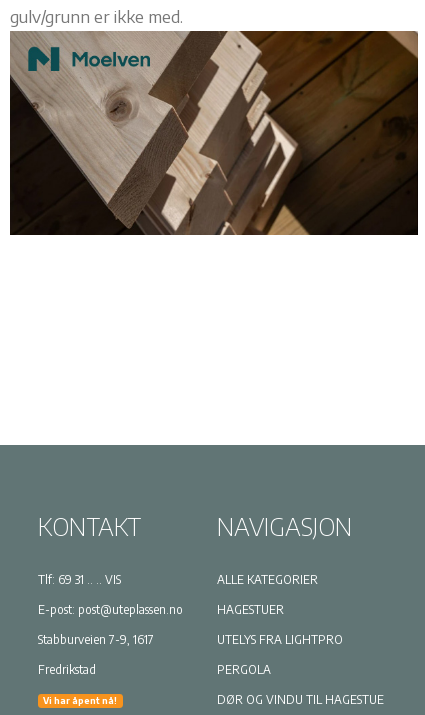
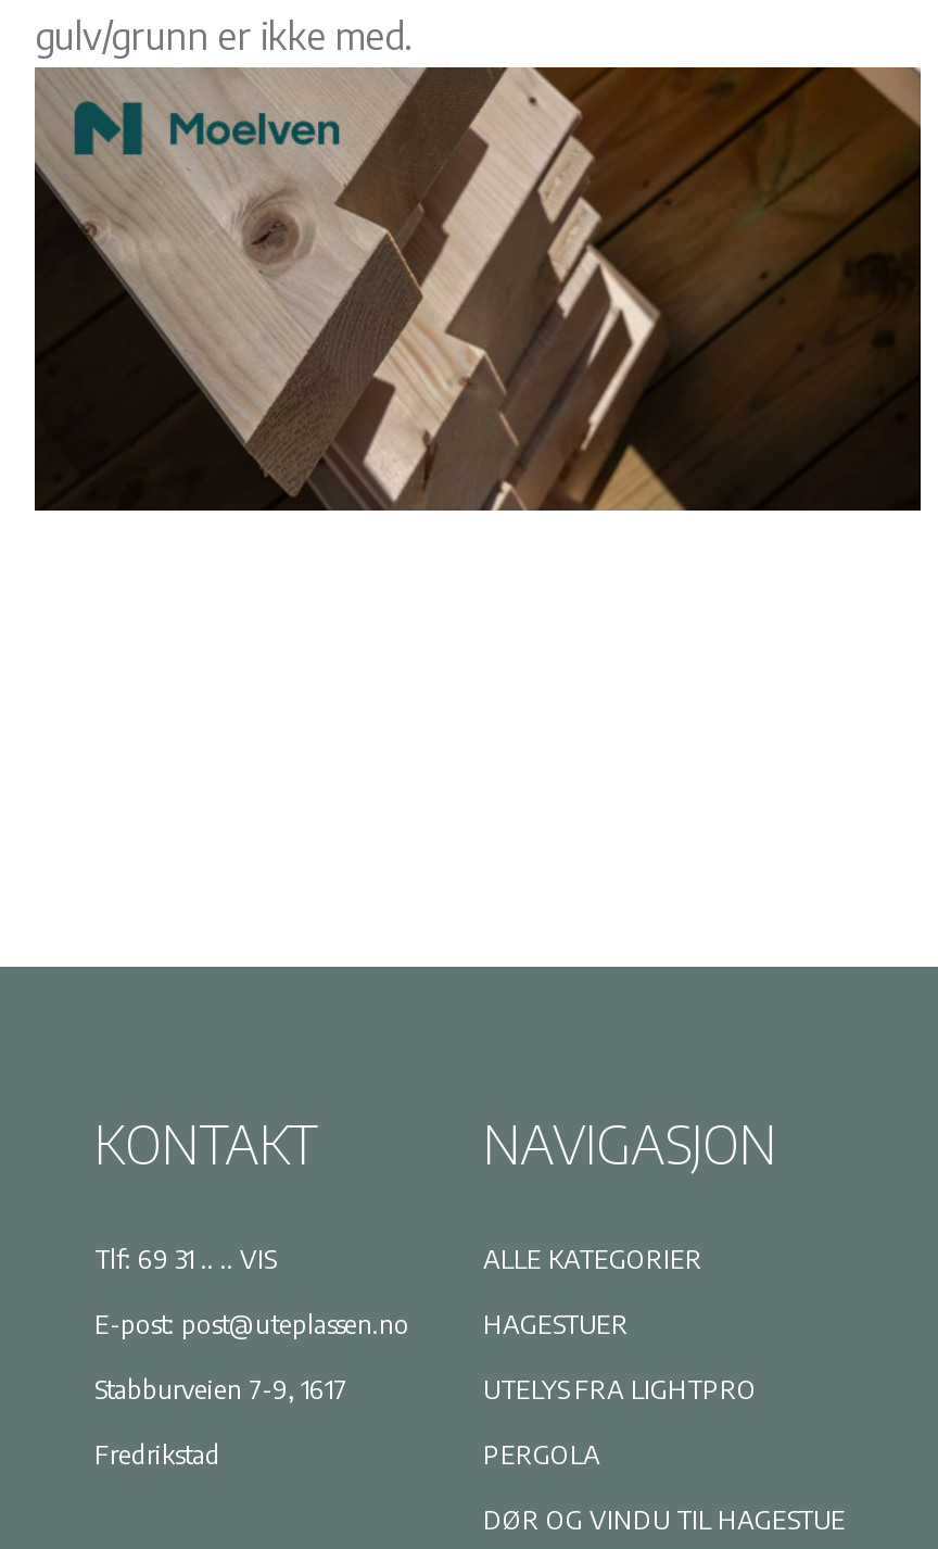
- Vi har åpent nå!
